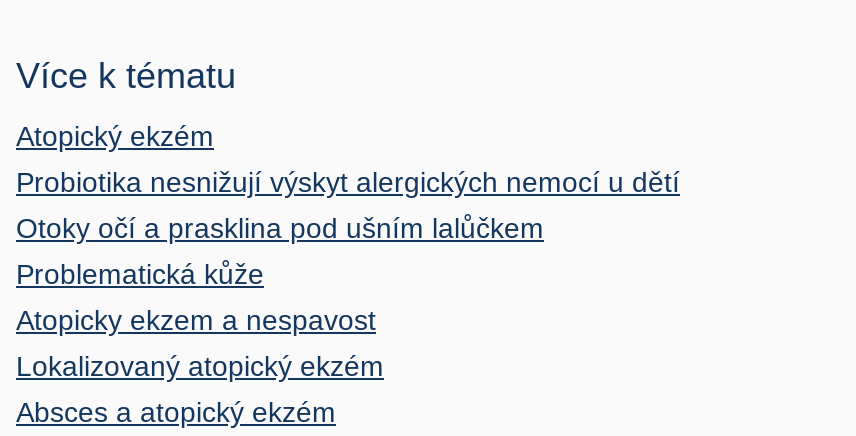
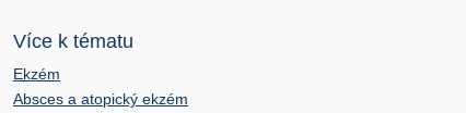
- Atopický ekzém
- Probiotika nesnižují výskyt alergických nemocí u dětí
- Otoky očí a prasklina pod ušním lalůčkem
- Problematická kůže
- Atopicky ekzem a nespavost
- Lokalizovaný atopický ekzém
+ Ekzém
